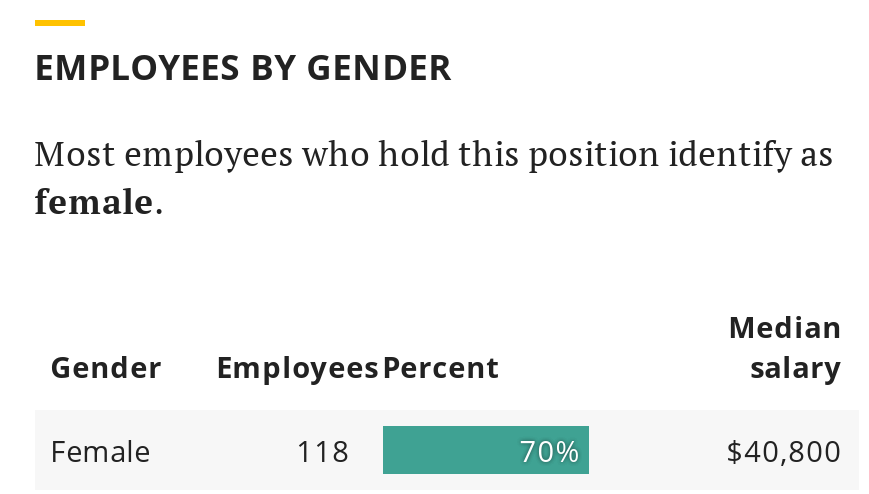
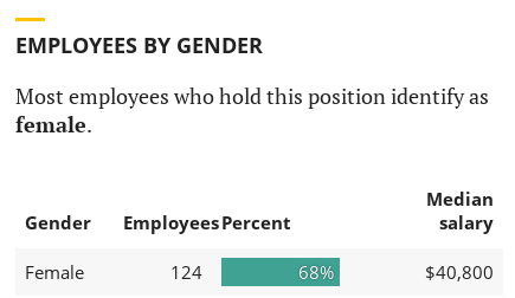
- 118
+ 124

- 70%
+ 68%
